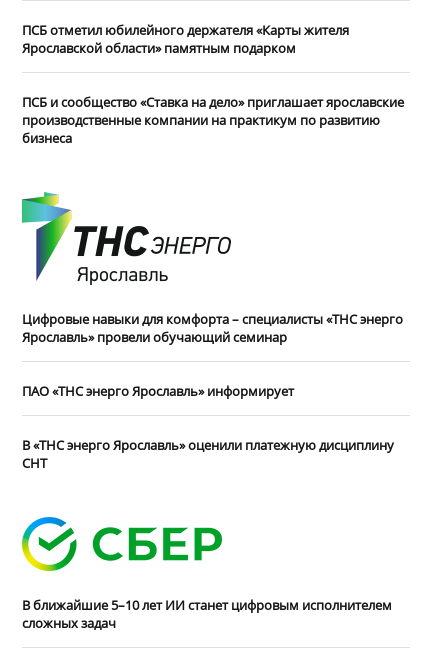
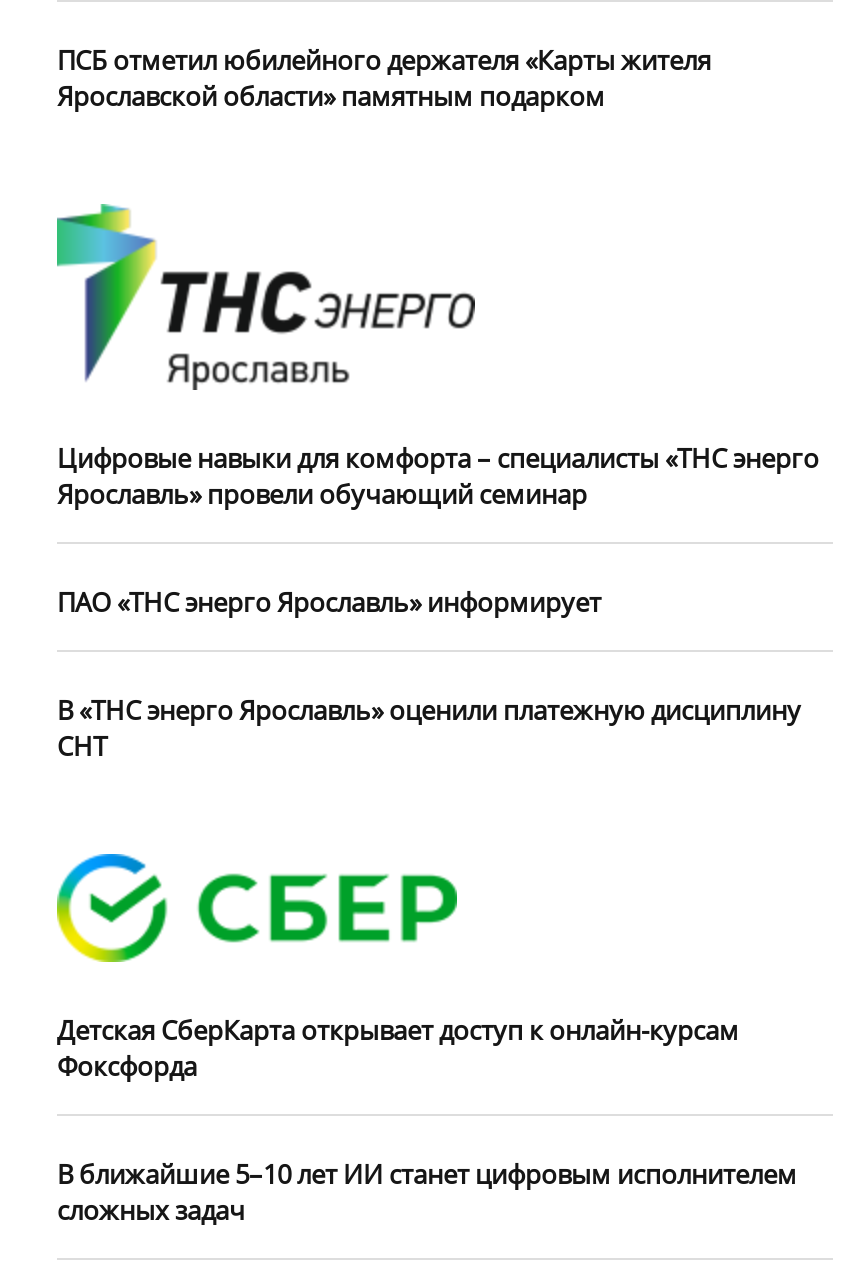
- ПСБ и сообщество «Ставка на дело» приглашает ярославские
- производственные компании на практикум по развитию
- бизнеса

moved up: Цифровые навыки для комфорта – специалисты «ТНС энерго | Ярославль» провели обучающий семинар | ПАО «ТНС энерго Ярославль» информирует | В «ТНС энерго Ярославль» оценили платежную дисциплину | СНТ

+ Детская СберКарта открывает доступ к онлайн-курсам
+ Фоксфорда
